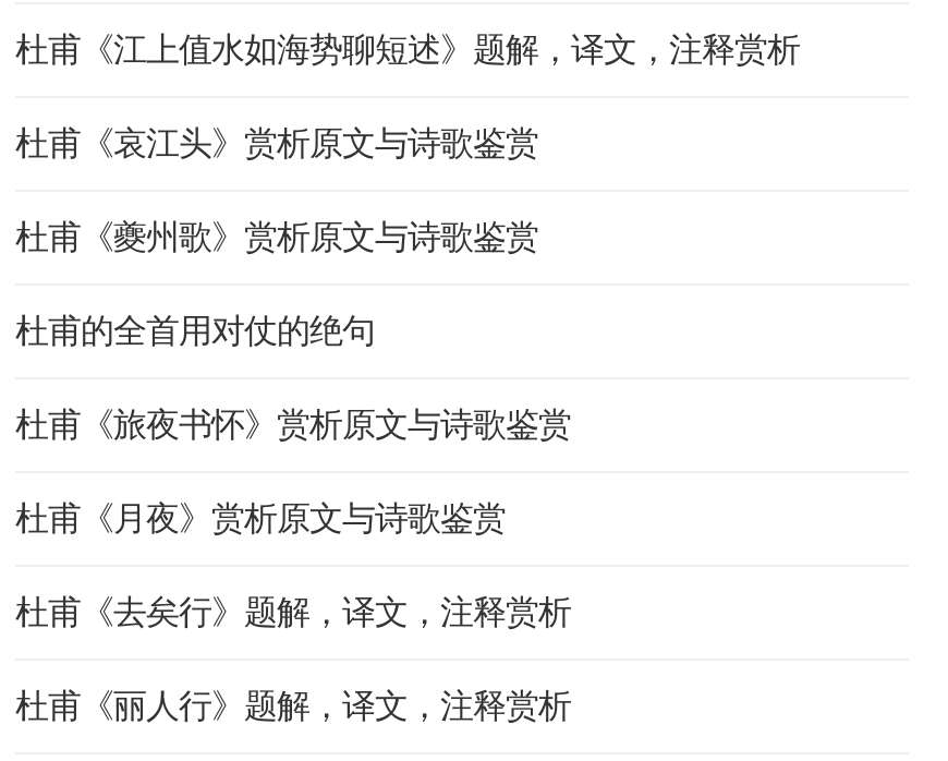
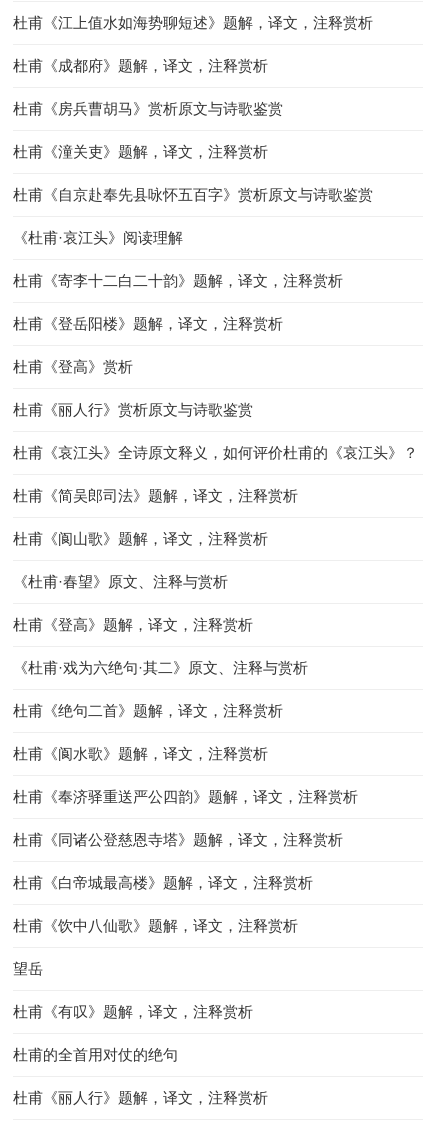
- 杜甫《哀江头》赏析原文与诗歌鉴赏
- 杜甫《夔州歌》赏析原文与诗歌鉴赏
+ 杜甫《成都府》题解，译文，注释赏析
+ 杜甫《房兵曹胡马》赏析原文与诗歌鉴赏
+ 杜甫《潼关吏》题解，译文，注释赏析
+ 杜甫《自京赴奉先县咏怀五百字》赏析原文与诗歌鉴赏
+ 《杜甫·哀江头》阅读理解
+ 杜甫《寄李十二白二十韵》题解，译文，注释赏析
+ 杜甫《登岳阳楼》题解，译文，注释赏析
+ 杜甫《登高》赏析
+ 杜甫《丽人行》赏析原文与诗歌鉴赏
+ 杜甫《哀江头》全诗原文释义，如何评价杜甫的《哀江头》？
+ 杜甫《简吴郎司法》题解，译文，注释赏析
+ 杜甫《阆山歌》题解，译文，注释赏析
+ 《杜甫·春望》原文、注释与赏析
+ 杜甫《登高》题解，译文，注释赏析
+ 《杜甫·戏为六绝句·其二》原文、注释与赏析
+ 杜甫《绝句二首》题解，译文，注释赏析
+ 杜甫《阆水歌》题解，译文，注释赏析
+ 杜甫《奉济驿重送严公四韵》题解，译文，注释赏析
+ 杜甫《同诸公登慈恩寺塔》题解，译文，注释赏析
+ 杜甫《白帝城最高楼》题解，译文，注释赏析
+ 杜甫《饮中八仙歌》题解，译文，注释赏析
+ 望岳
+ 杜甫《有叹》题解，译文，注释赏析

moved down: 杜甫的全首用对仗的绝句

- 杜甫《旅夜书怀》赏析原文与诗歌鉴赏
- 杜甫《月夜》赏析原文与诗歌鉴赏
- 杜甫《去矣行》题解，译文，注释赏析
